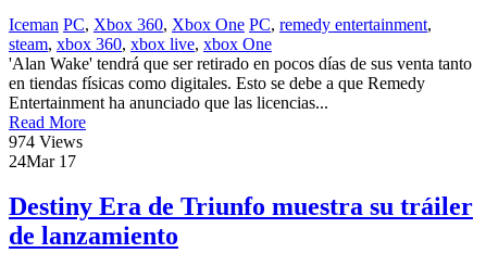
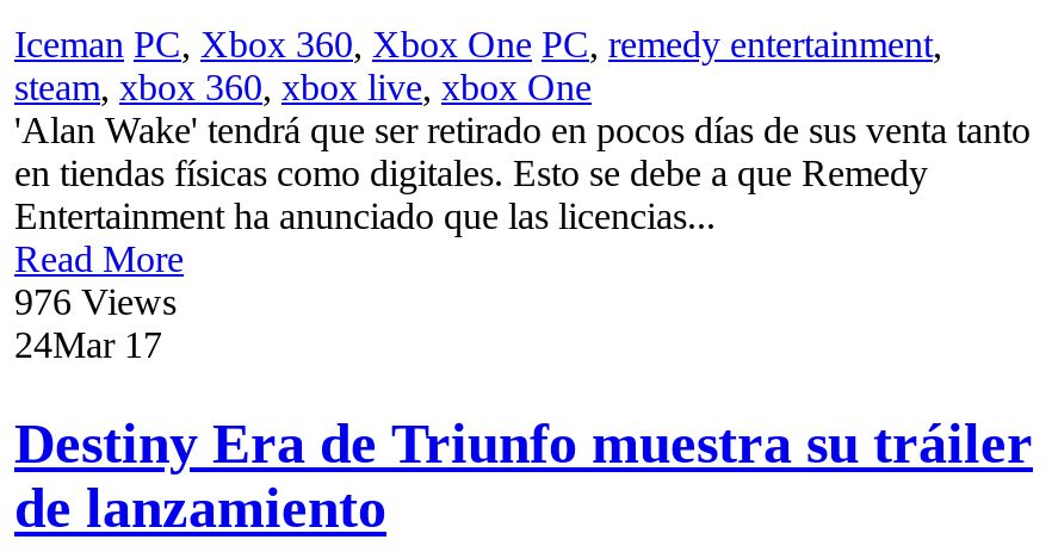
- 974 Views
+ 976 Views
